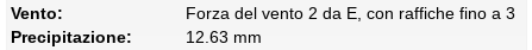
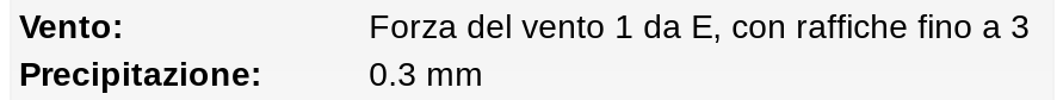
- Forza del vento 2 da E, con raffiche fino a 3
+ Forza del vento 1 da E, con raffiche fino a 3

- 12.63 mm
+ 0.3 mm
